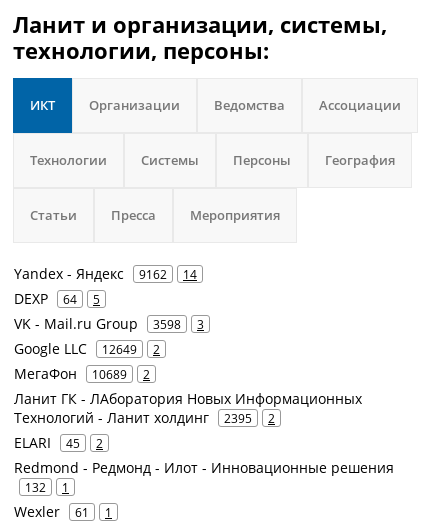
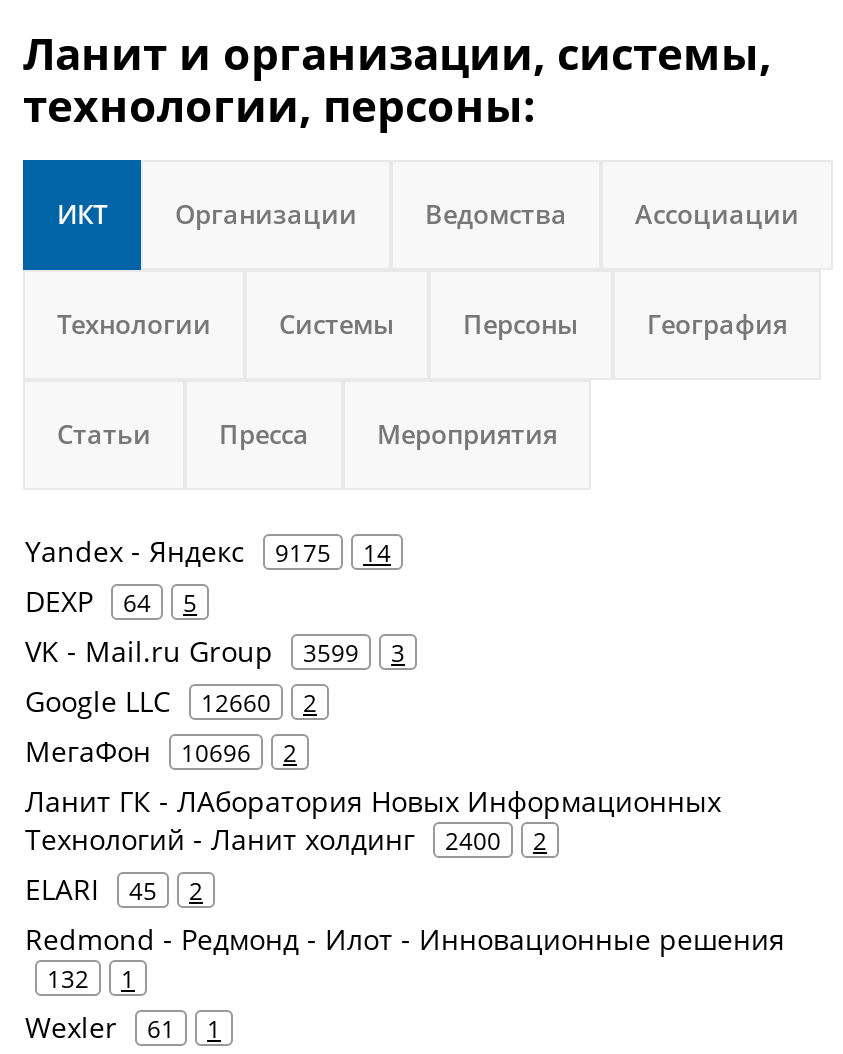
- Yandex - Яндекс 9162 14
+ Yandex - Яндекс 9175 14

- VK - Mail.ru Group 3598 3
+ VK - Mail.ru Group 3599 3

- Google LLC 12649 2
+ Google LLC 12660 2

- МегаФон 10689 2
+ МегаФон 10696 2

- Технологий - Ланит холдинг 2395 2
+ Технологий - Ланит холдинг 2400 2
